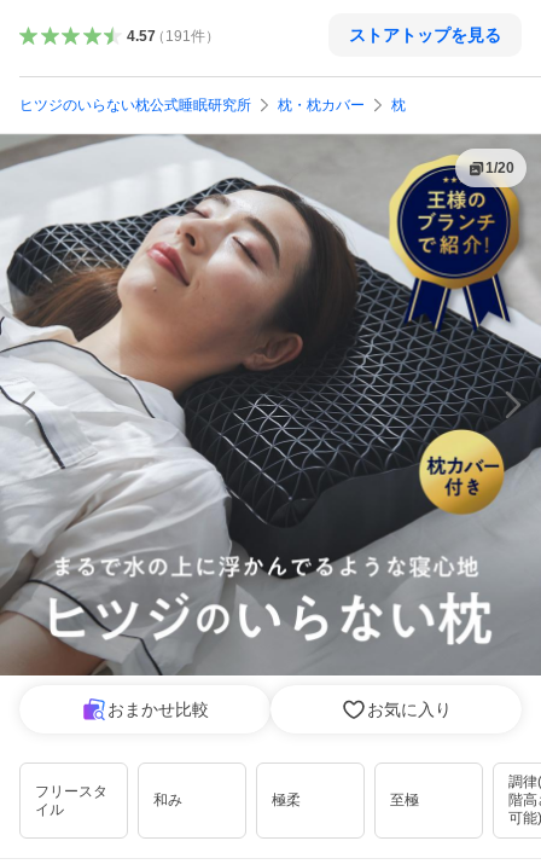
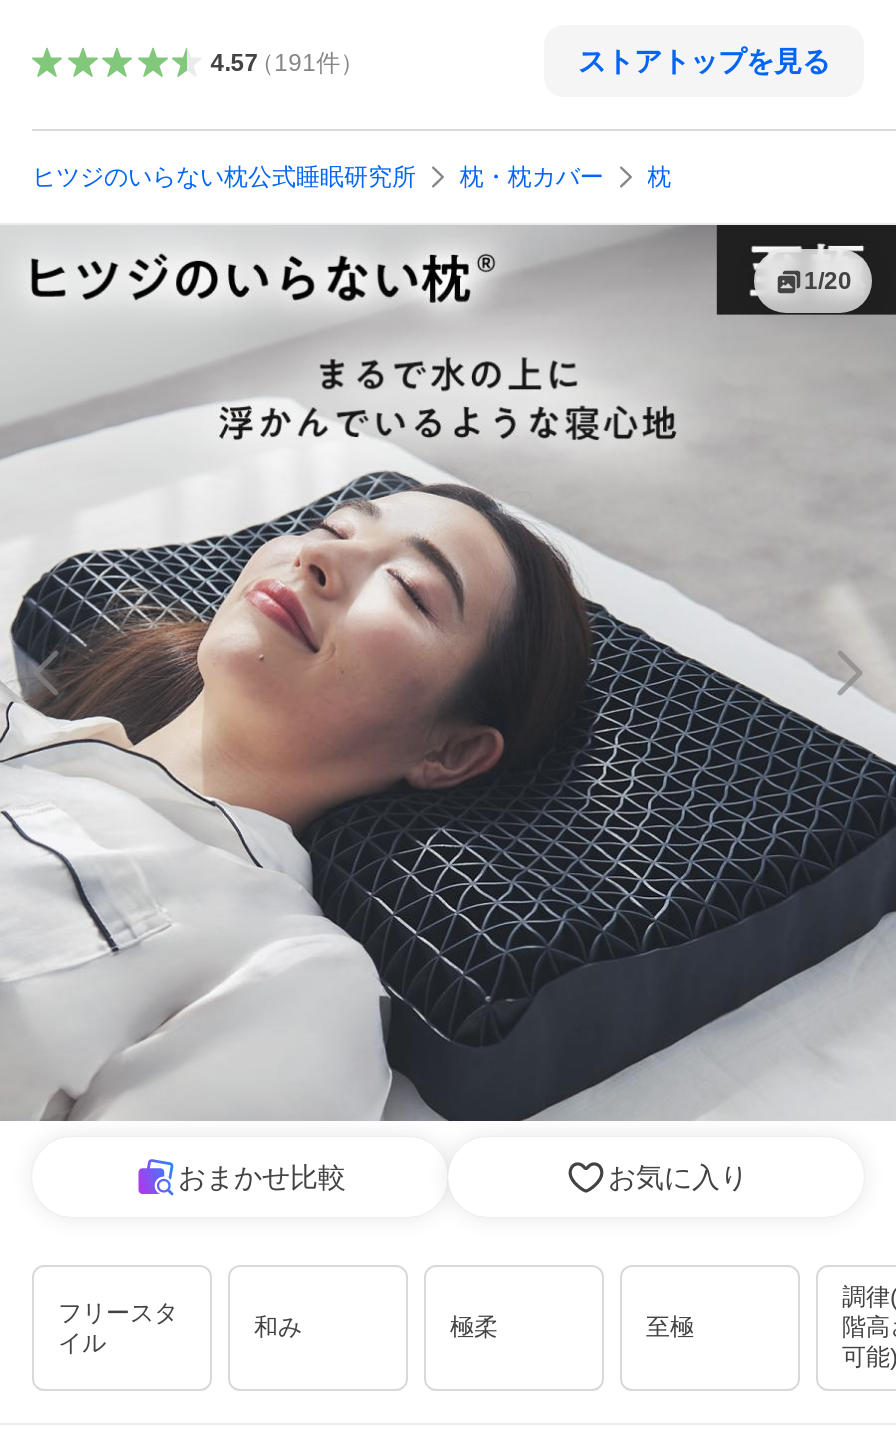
- [image]
+ [image]
